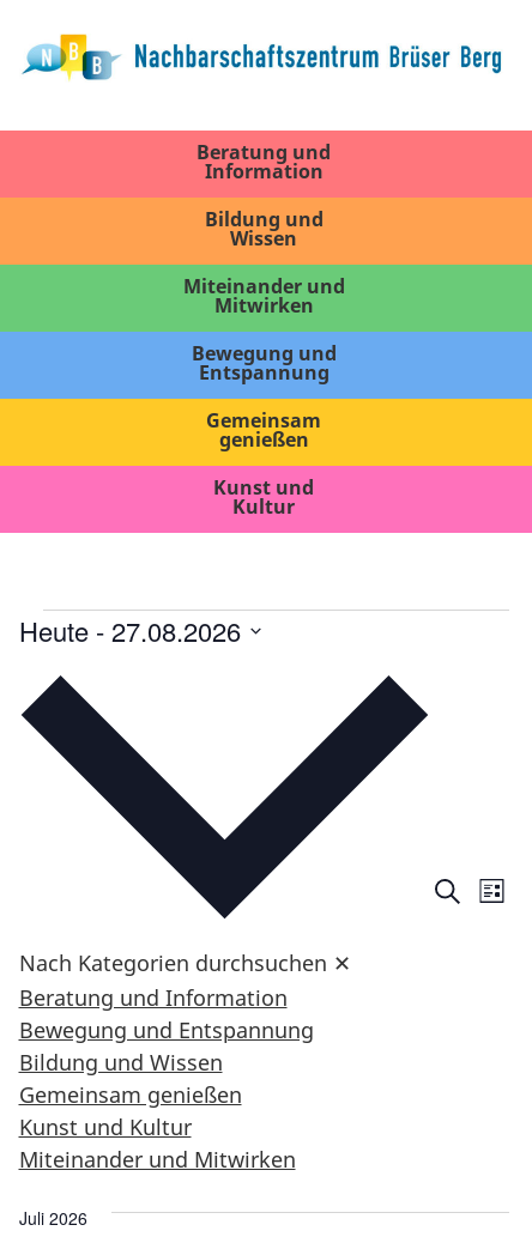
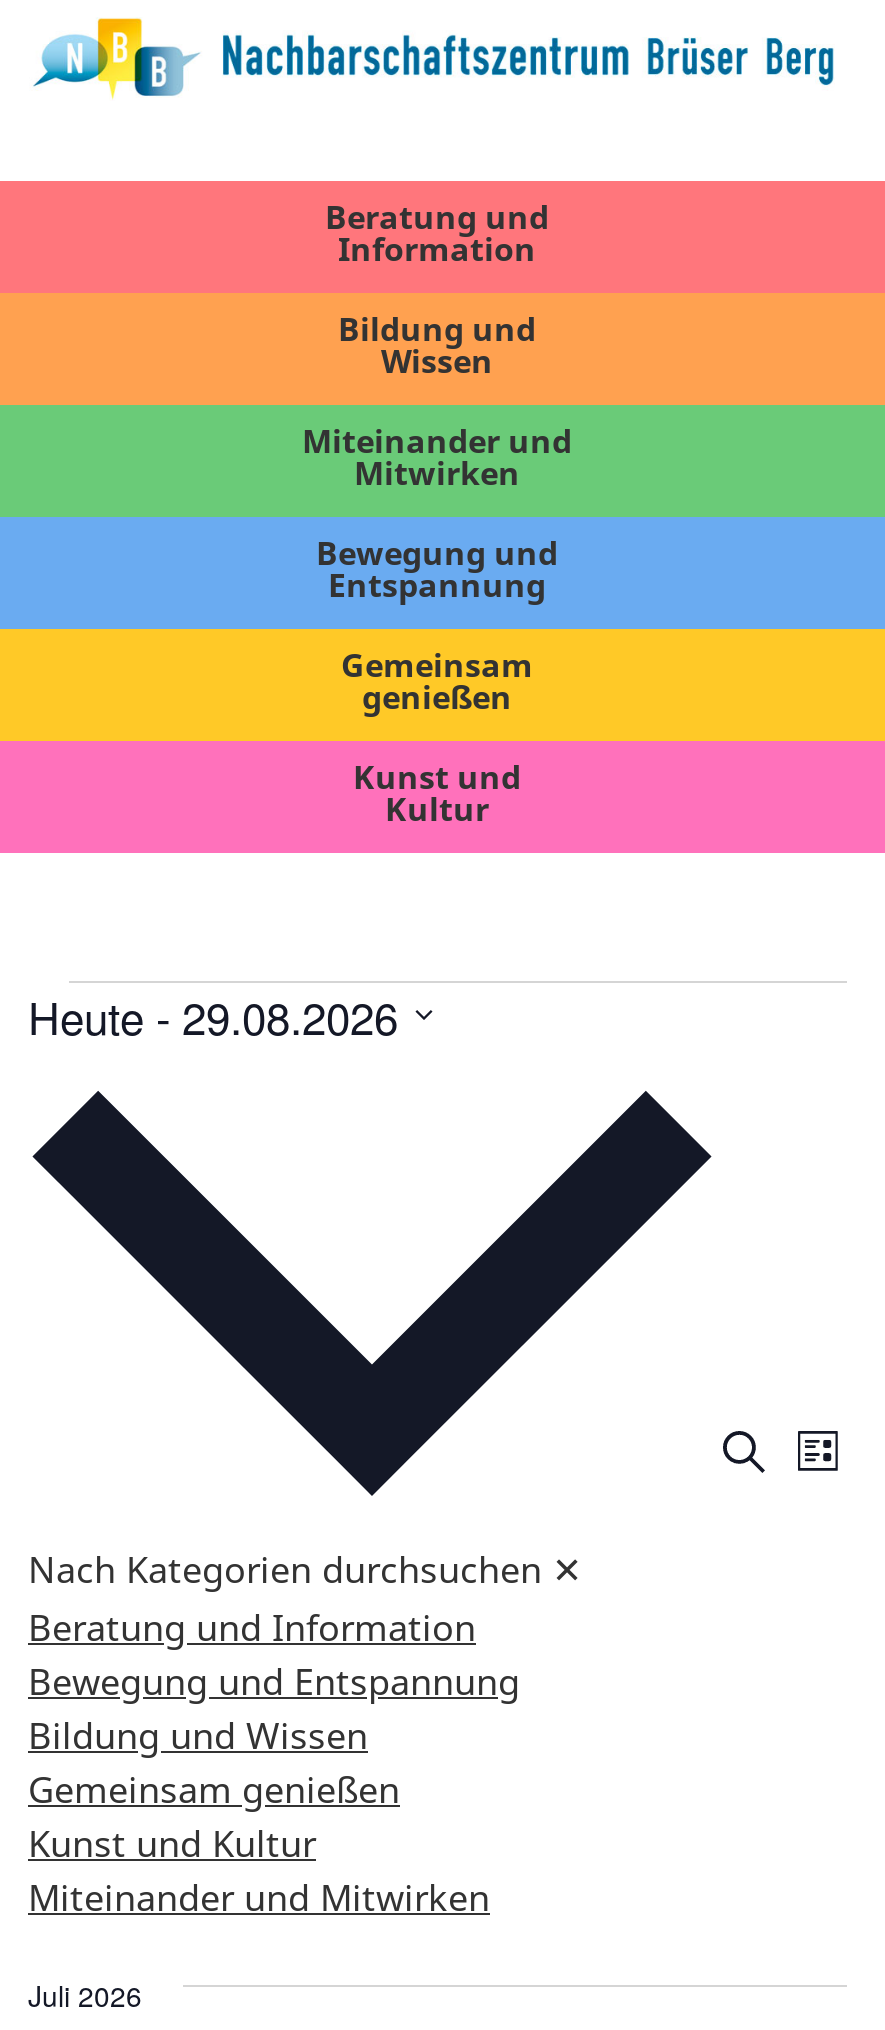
- Heute - 27.08.2026
+ Heute - 29.08.2026
